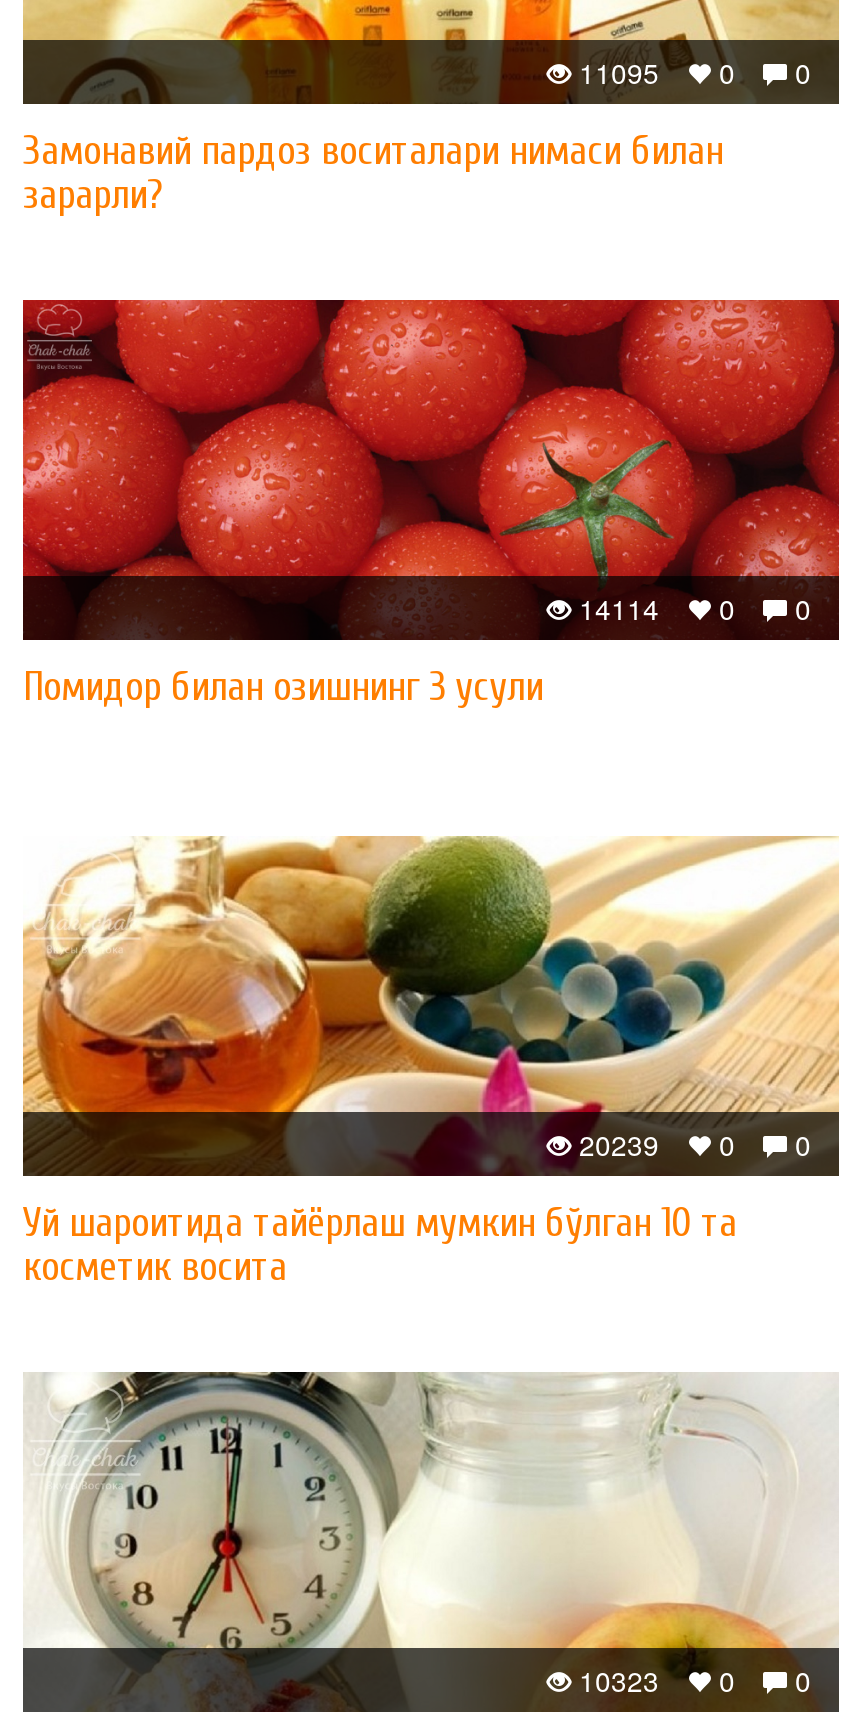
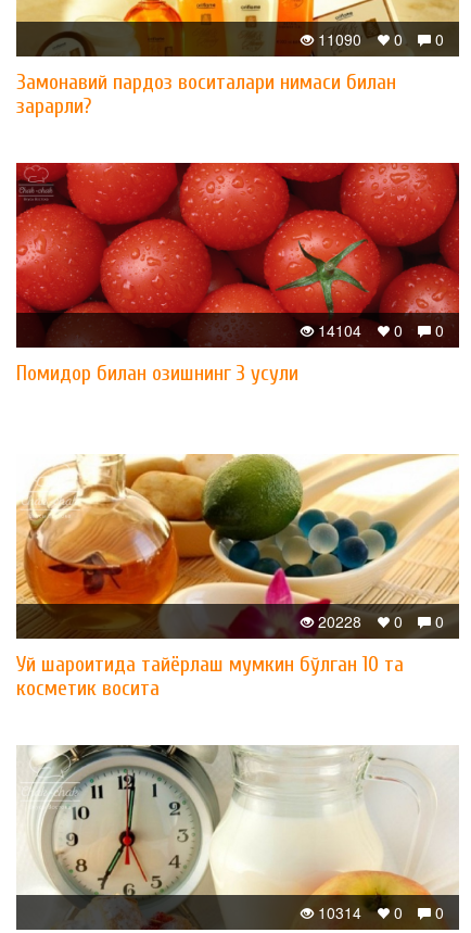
- 11095 0 0
+ 11090 0 0

- 14114 0 0
+ 14104 0 0

- 20239 0 0
+ 20228 0 0

- 10323 0 0
+ 10314 0 0
